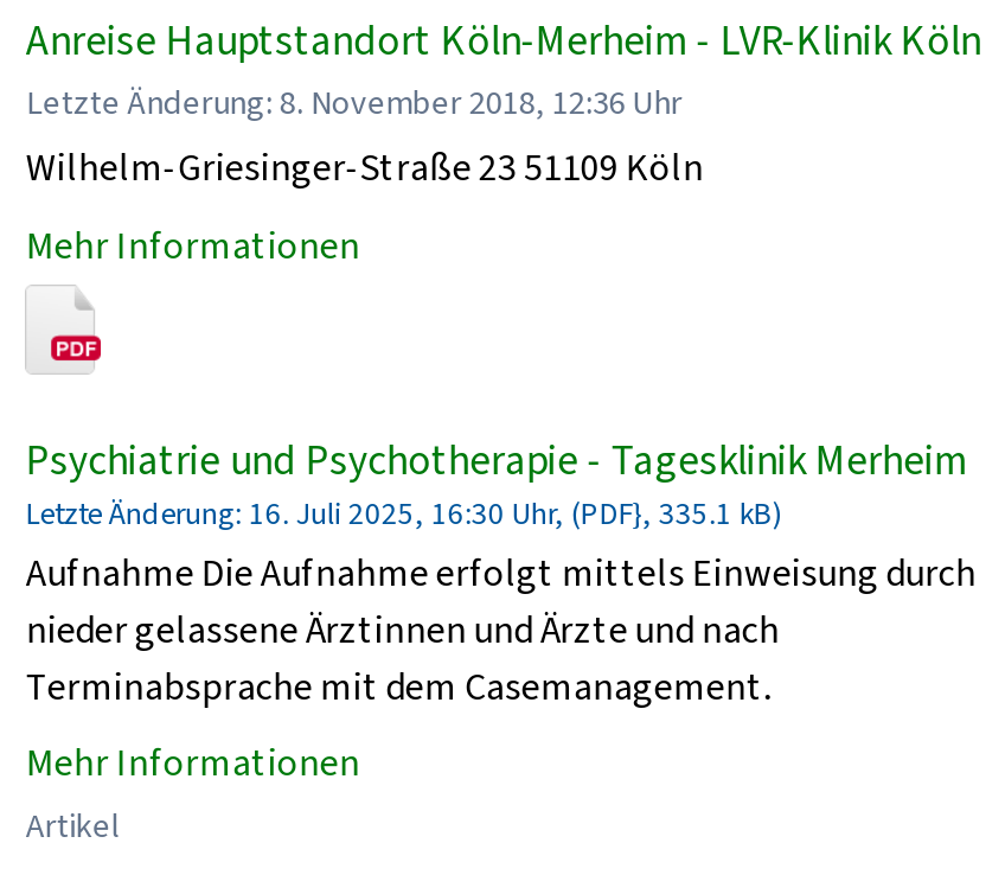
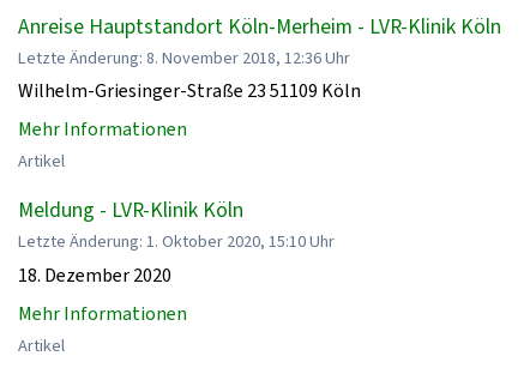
- Psychiatrie und Psychotherapie - Tagesklinik Merheim
- Letzte Änderung: 16. Juli 2025, 16:30 Uhr, (PDF}, 335.1 kB)
- Aufnahme Die Aufnahme erfolgt mittels Einweisung durch
- nieder gelassene Ärztinnen und Ärzte und nach
- Terminabsprache mit dem Casemanagement.
+ Artikel
+ Meldung - LVR-Klinik Köln
+ Letzte Änderung: 1. Oktober 2020, 15:10 Uhr
+ 18. Dezember 2020
